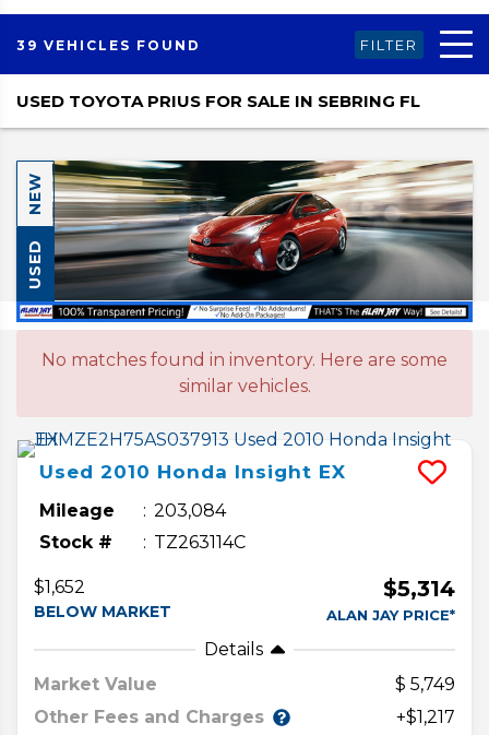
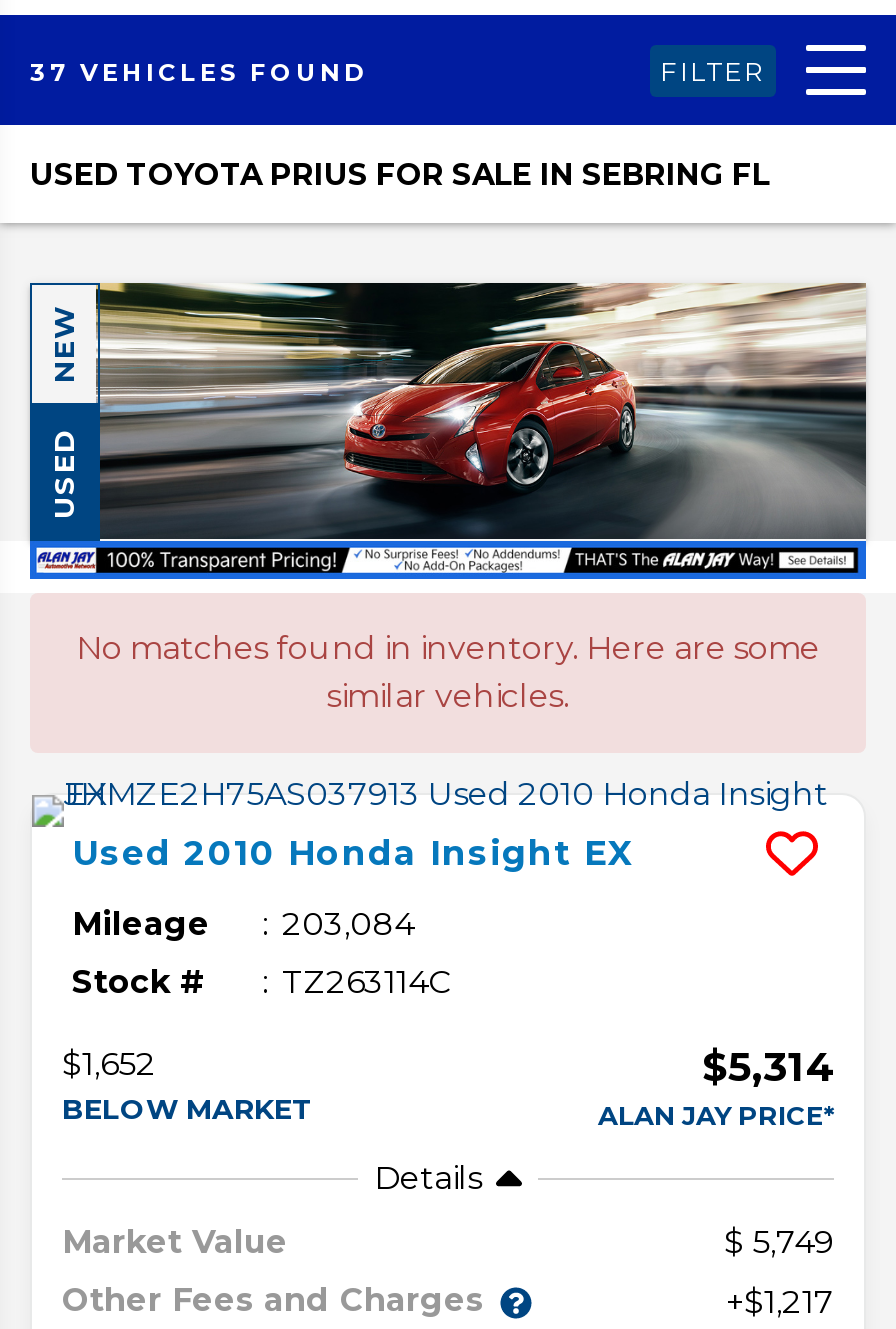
- 39 VEHICLES FOUND
+ 37 VEHICLES FOUND
